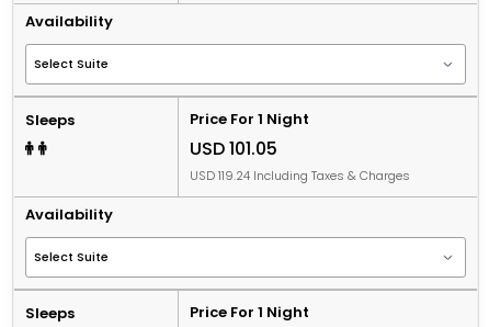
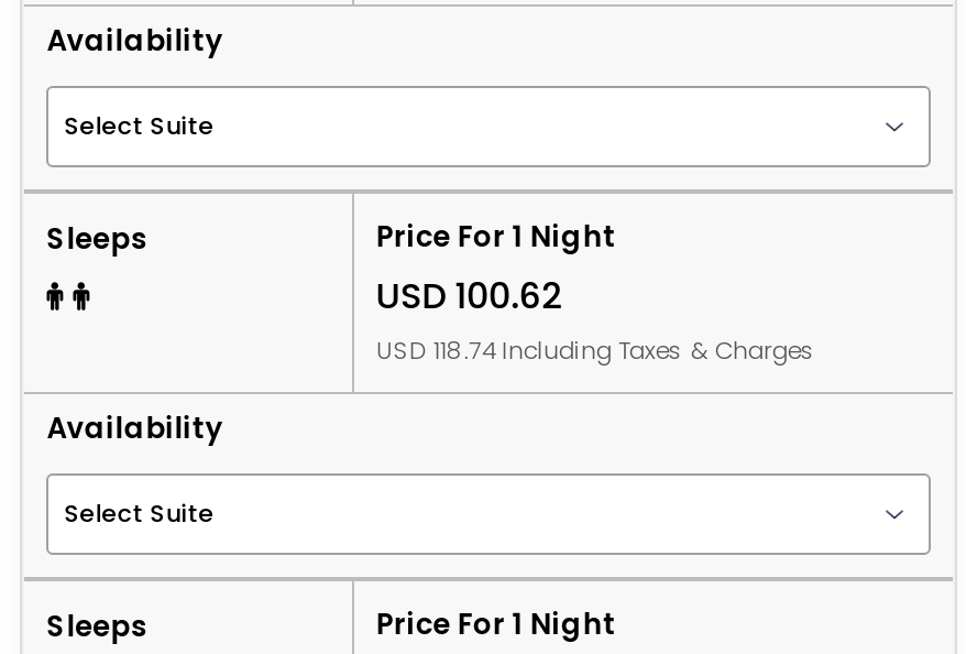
- USD 101.05
+ USD 100.62

- USD 119.24 Including Taxes & Charges
+ USD 118.74 Including Taxes & Charges
